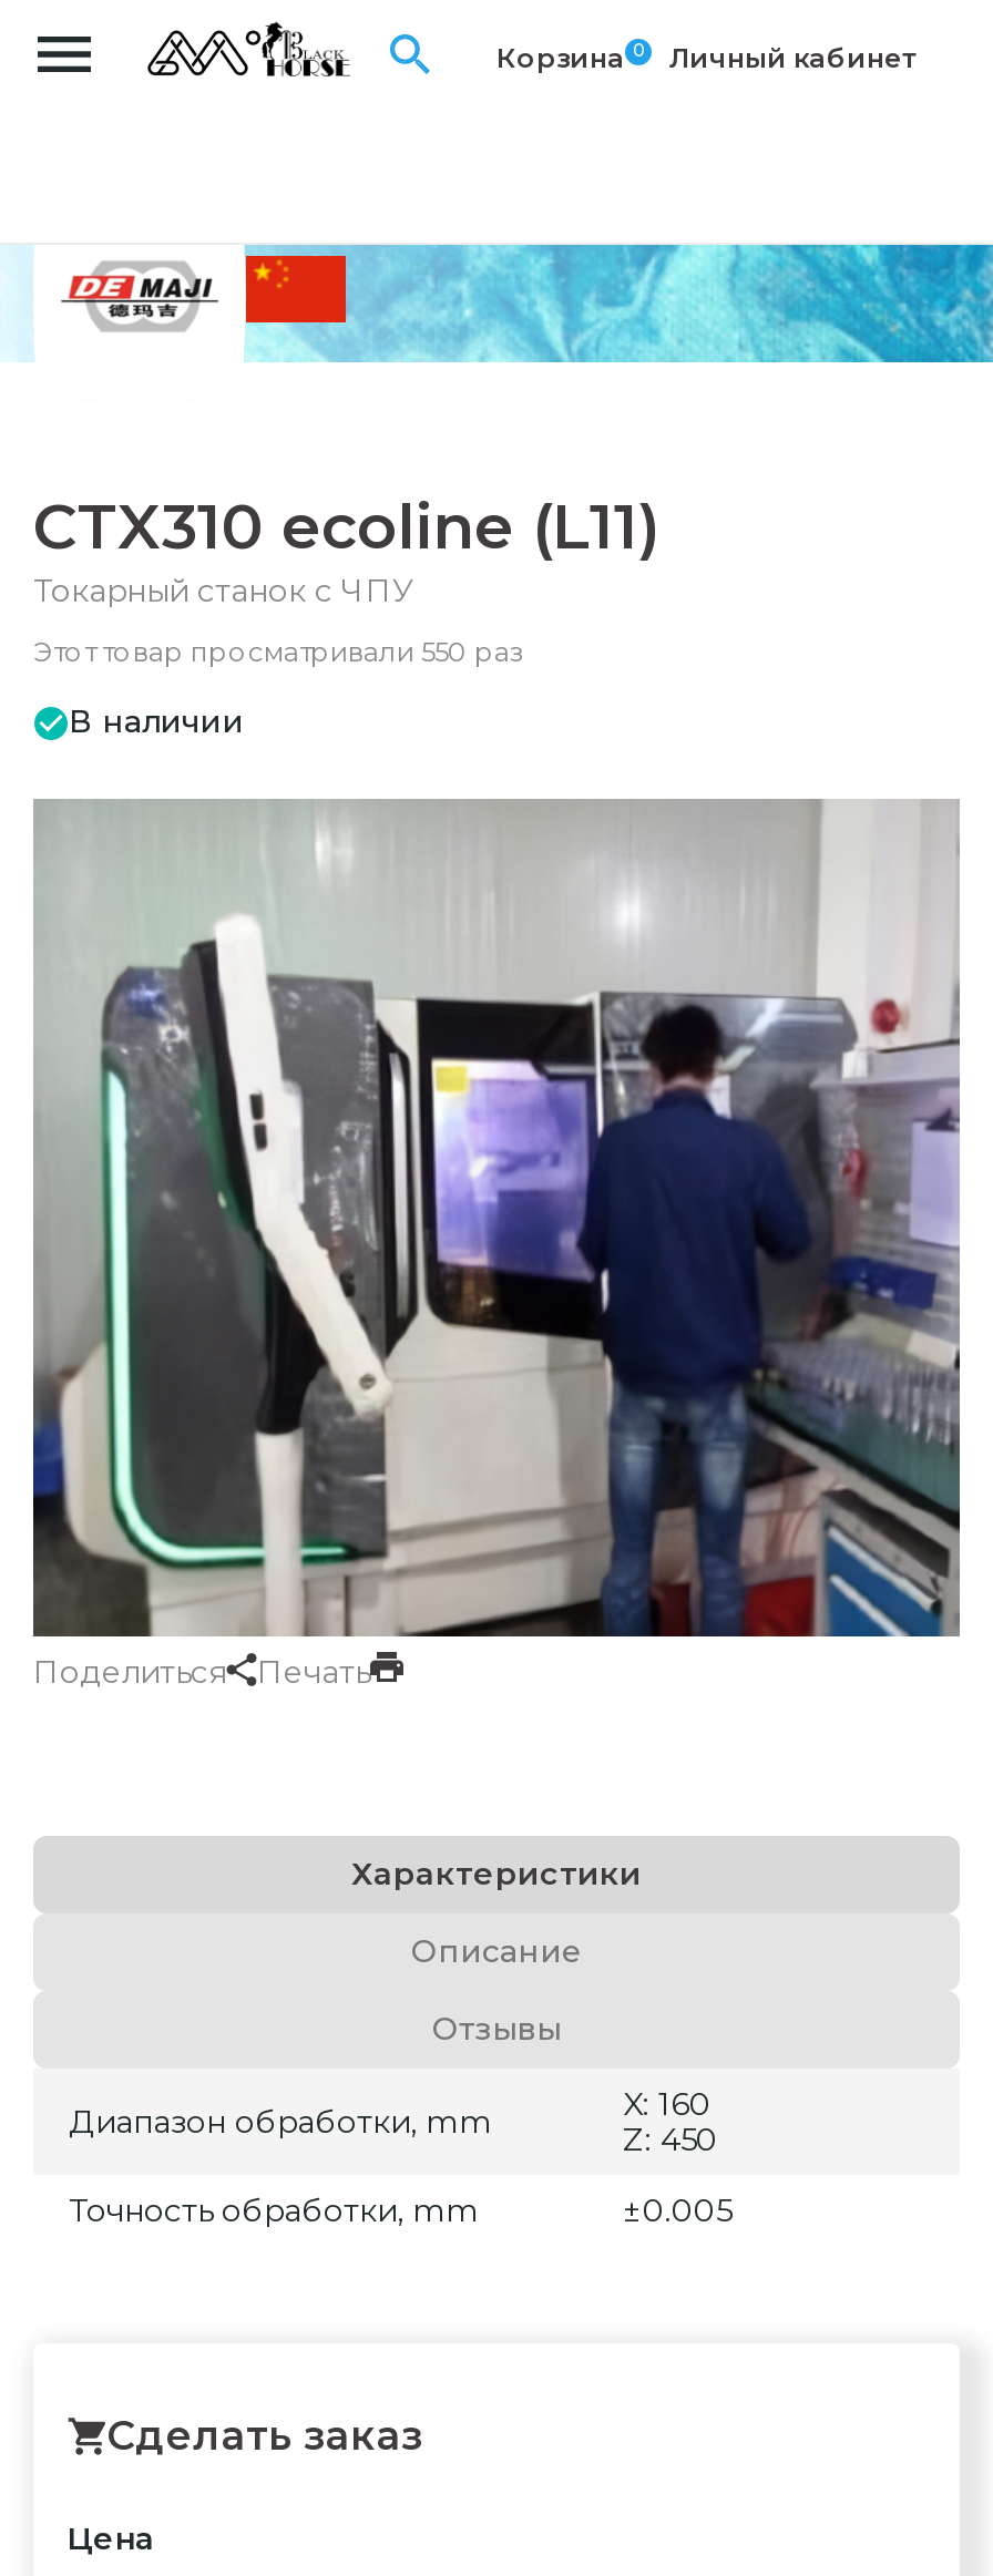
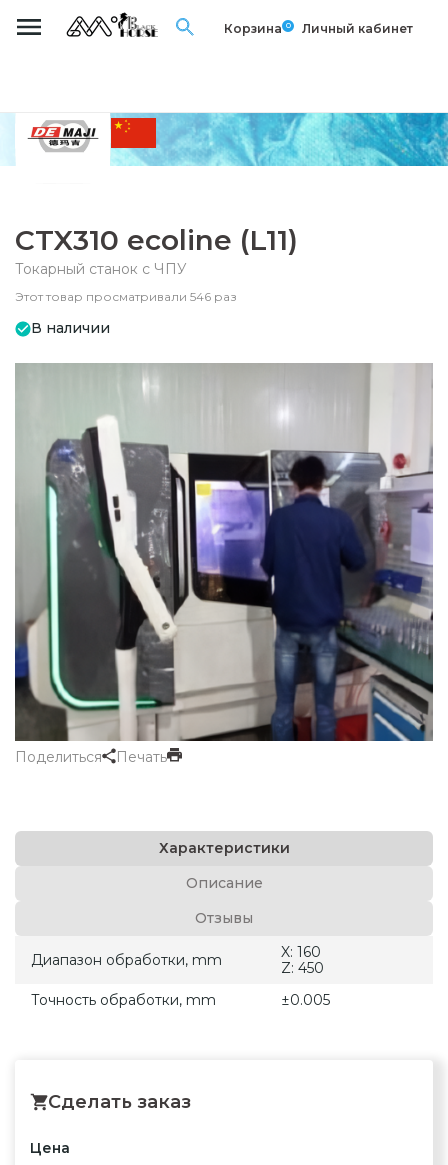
- Этот товар просматривали 550 раз
+ Этот товар просматривали 546 раз
